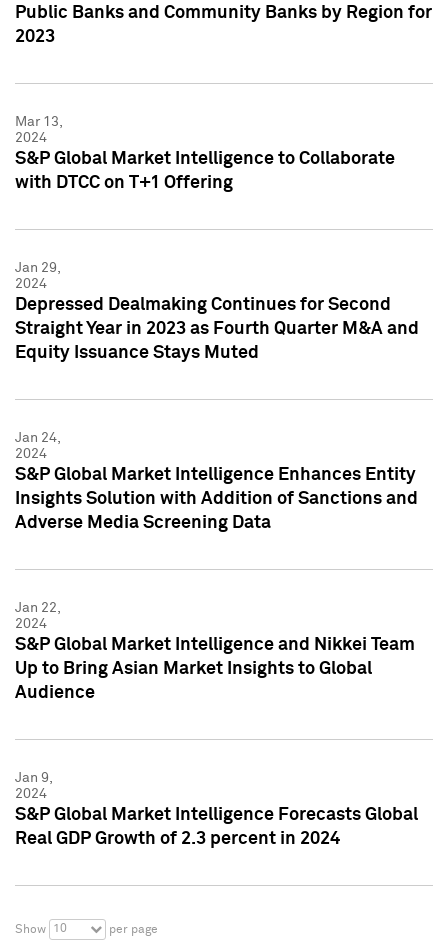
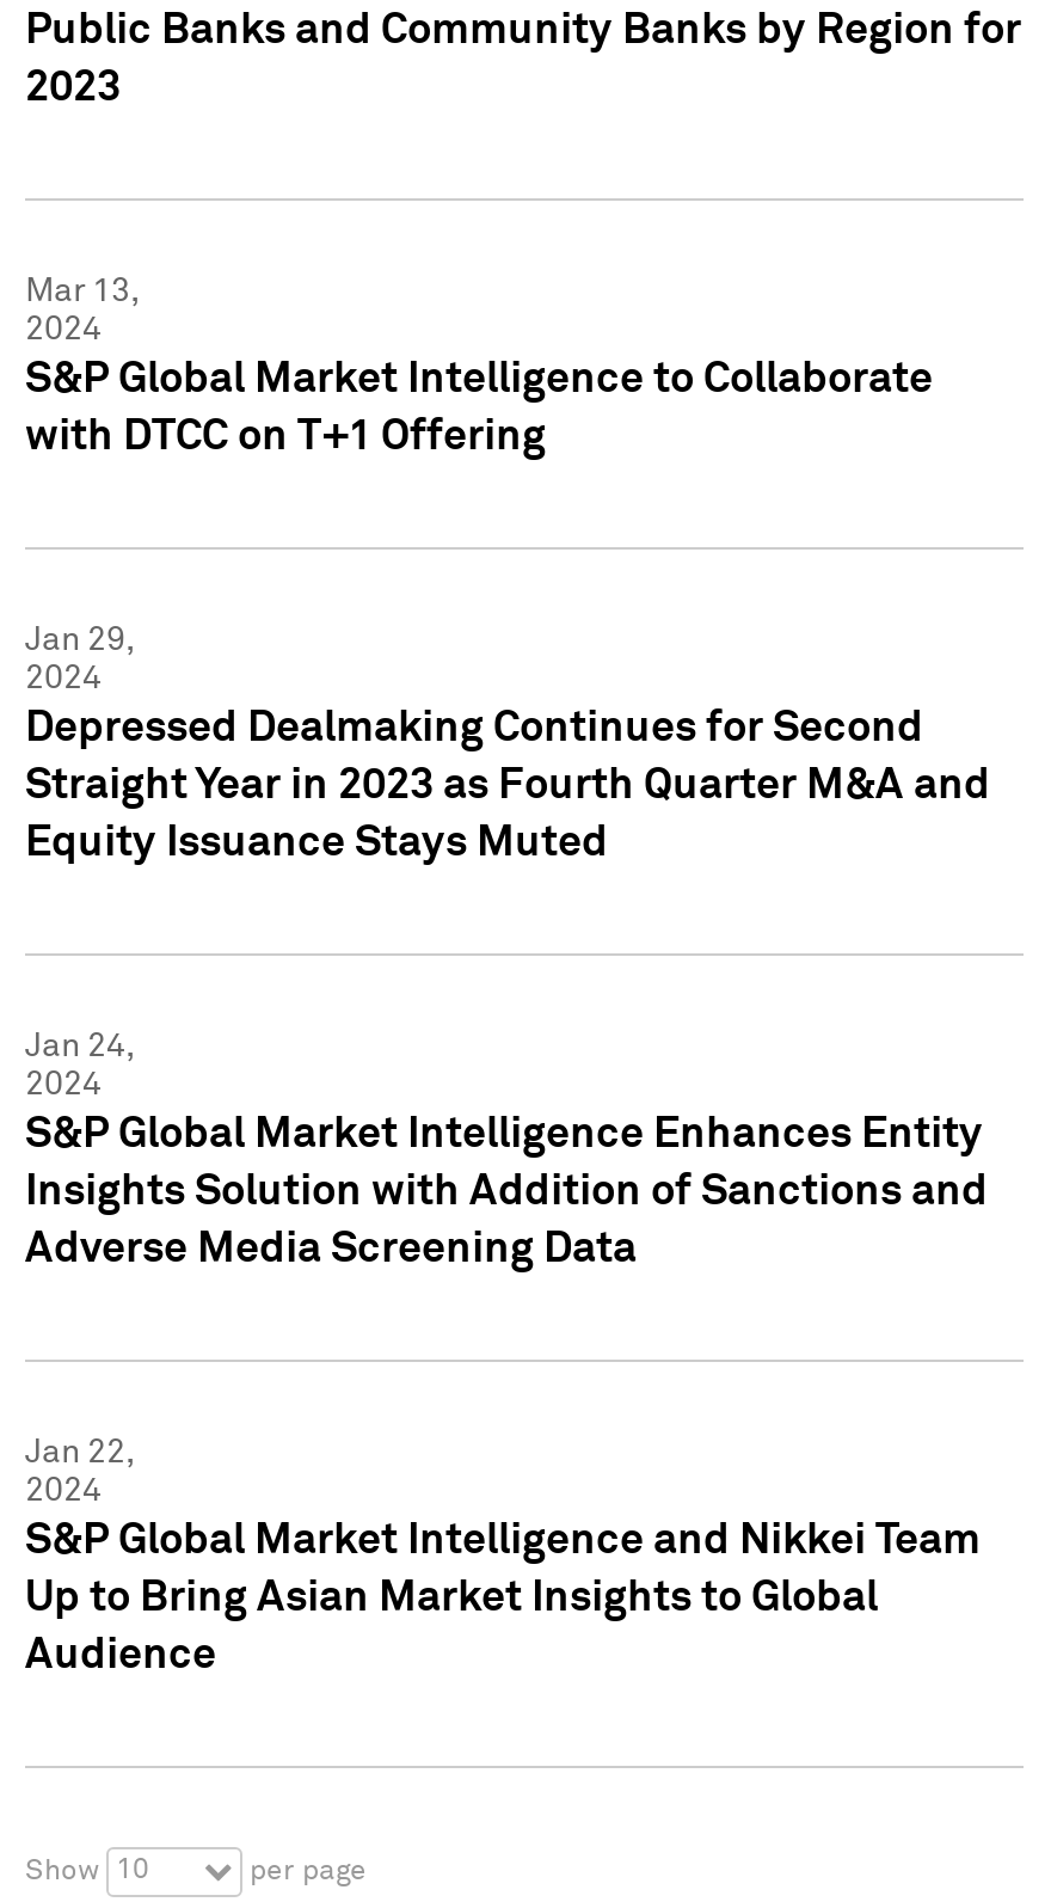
- Jan 9,
- 2024
- S&P Global Market Intelligence Forecasts Global
- Real GDP Growth of 2.3 percent in 2024
